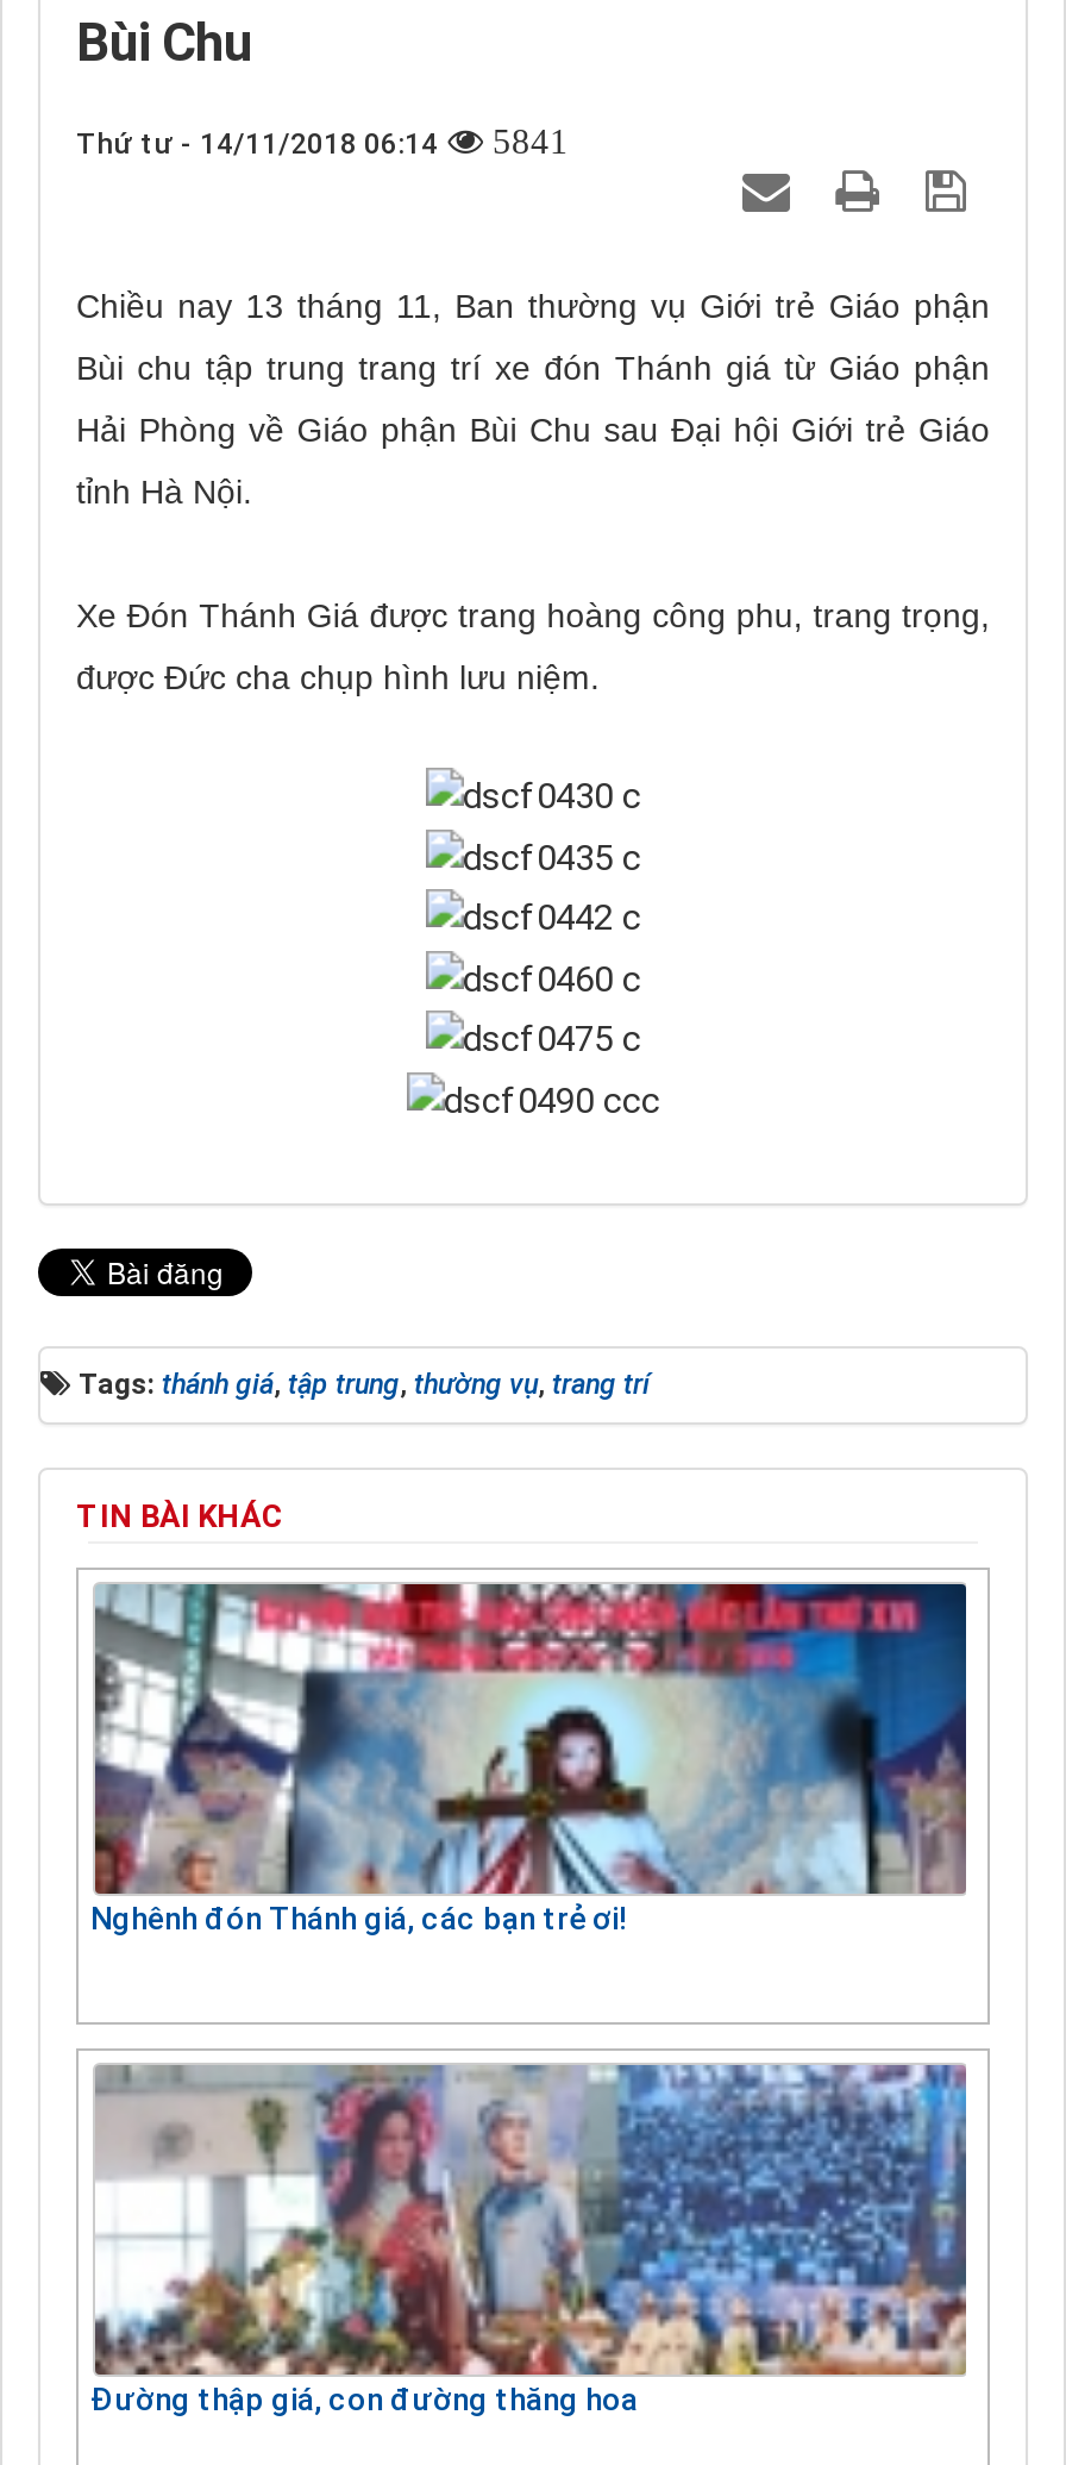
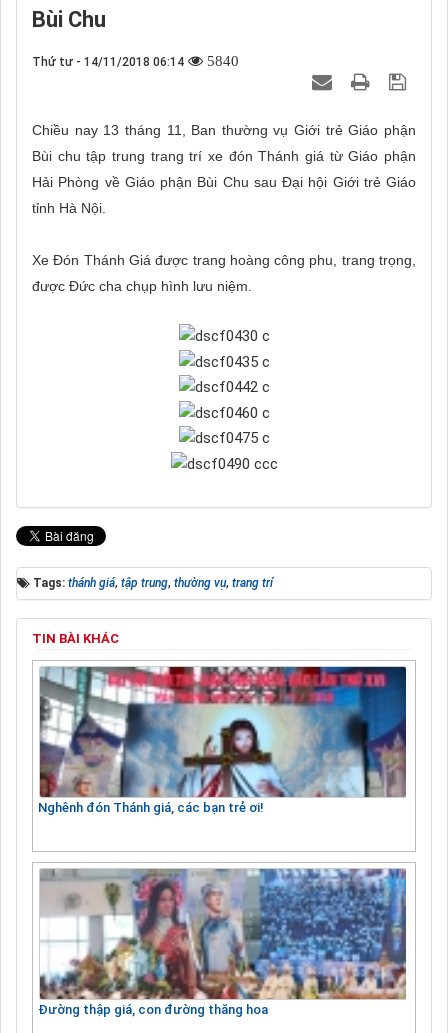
- Thứ tư - 14/11/2018 06:14 5841
+ Thứ tư - 14/11/2018 06:14 5840
